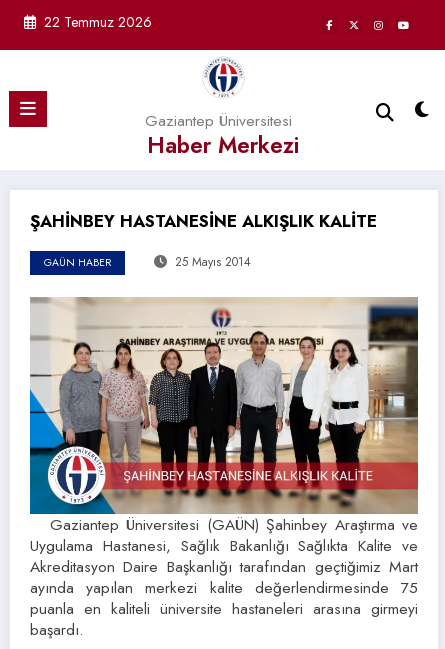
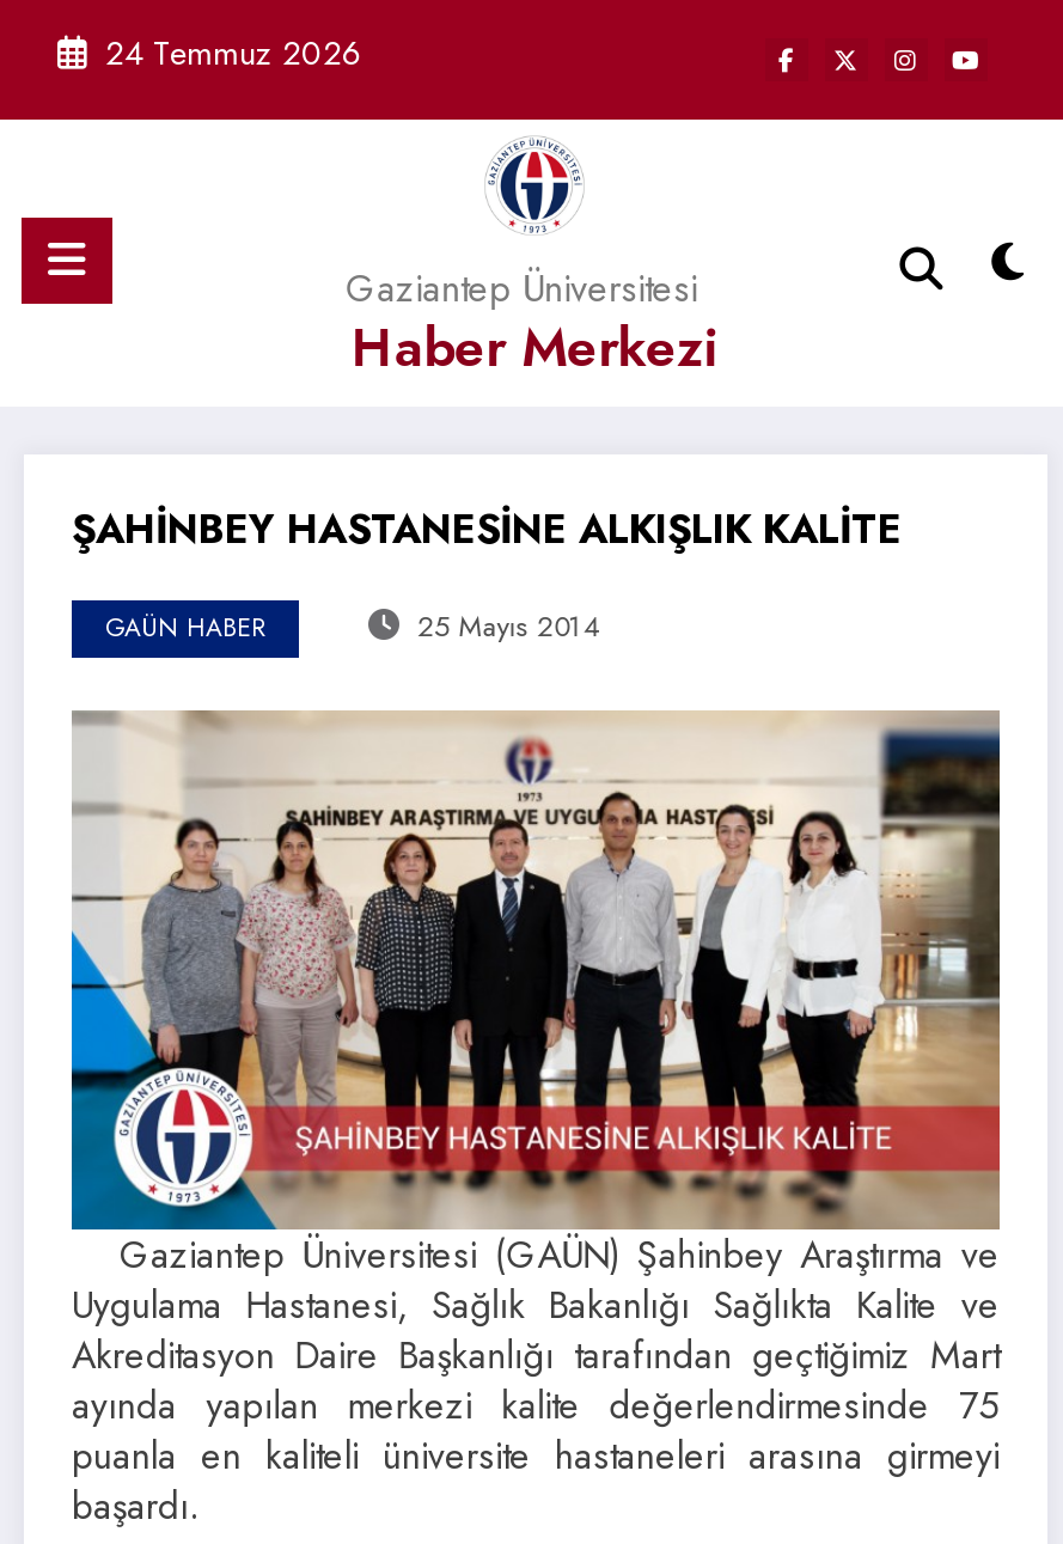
- 22 Temmuz 2026
+ 24 Temmuz 2026
